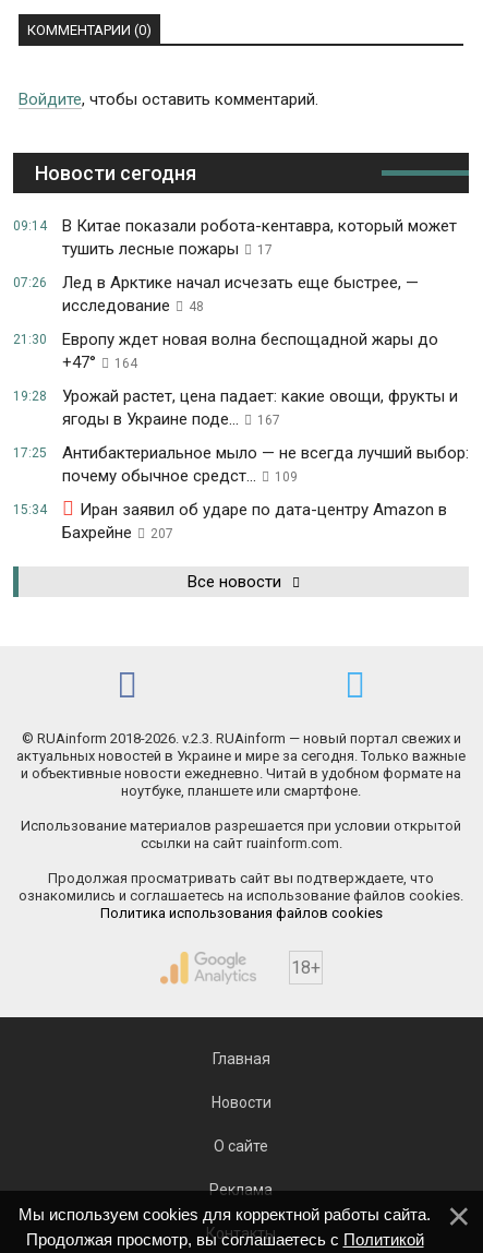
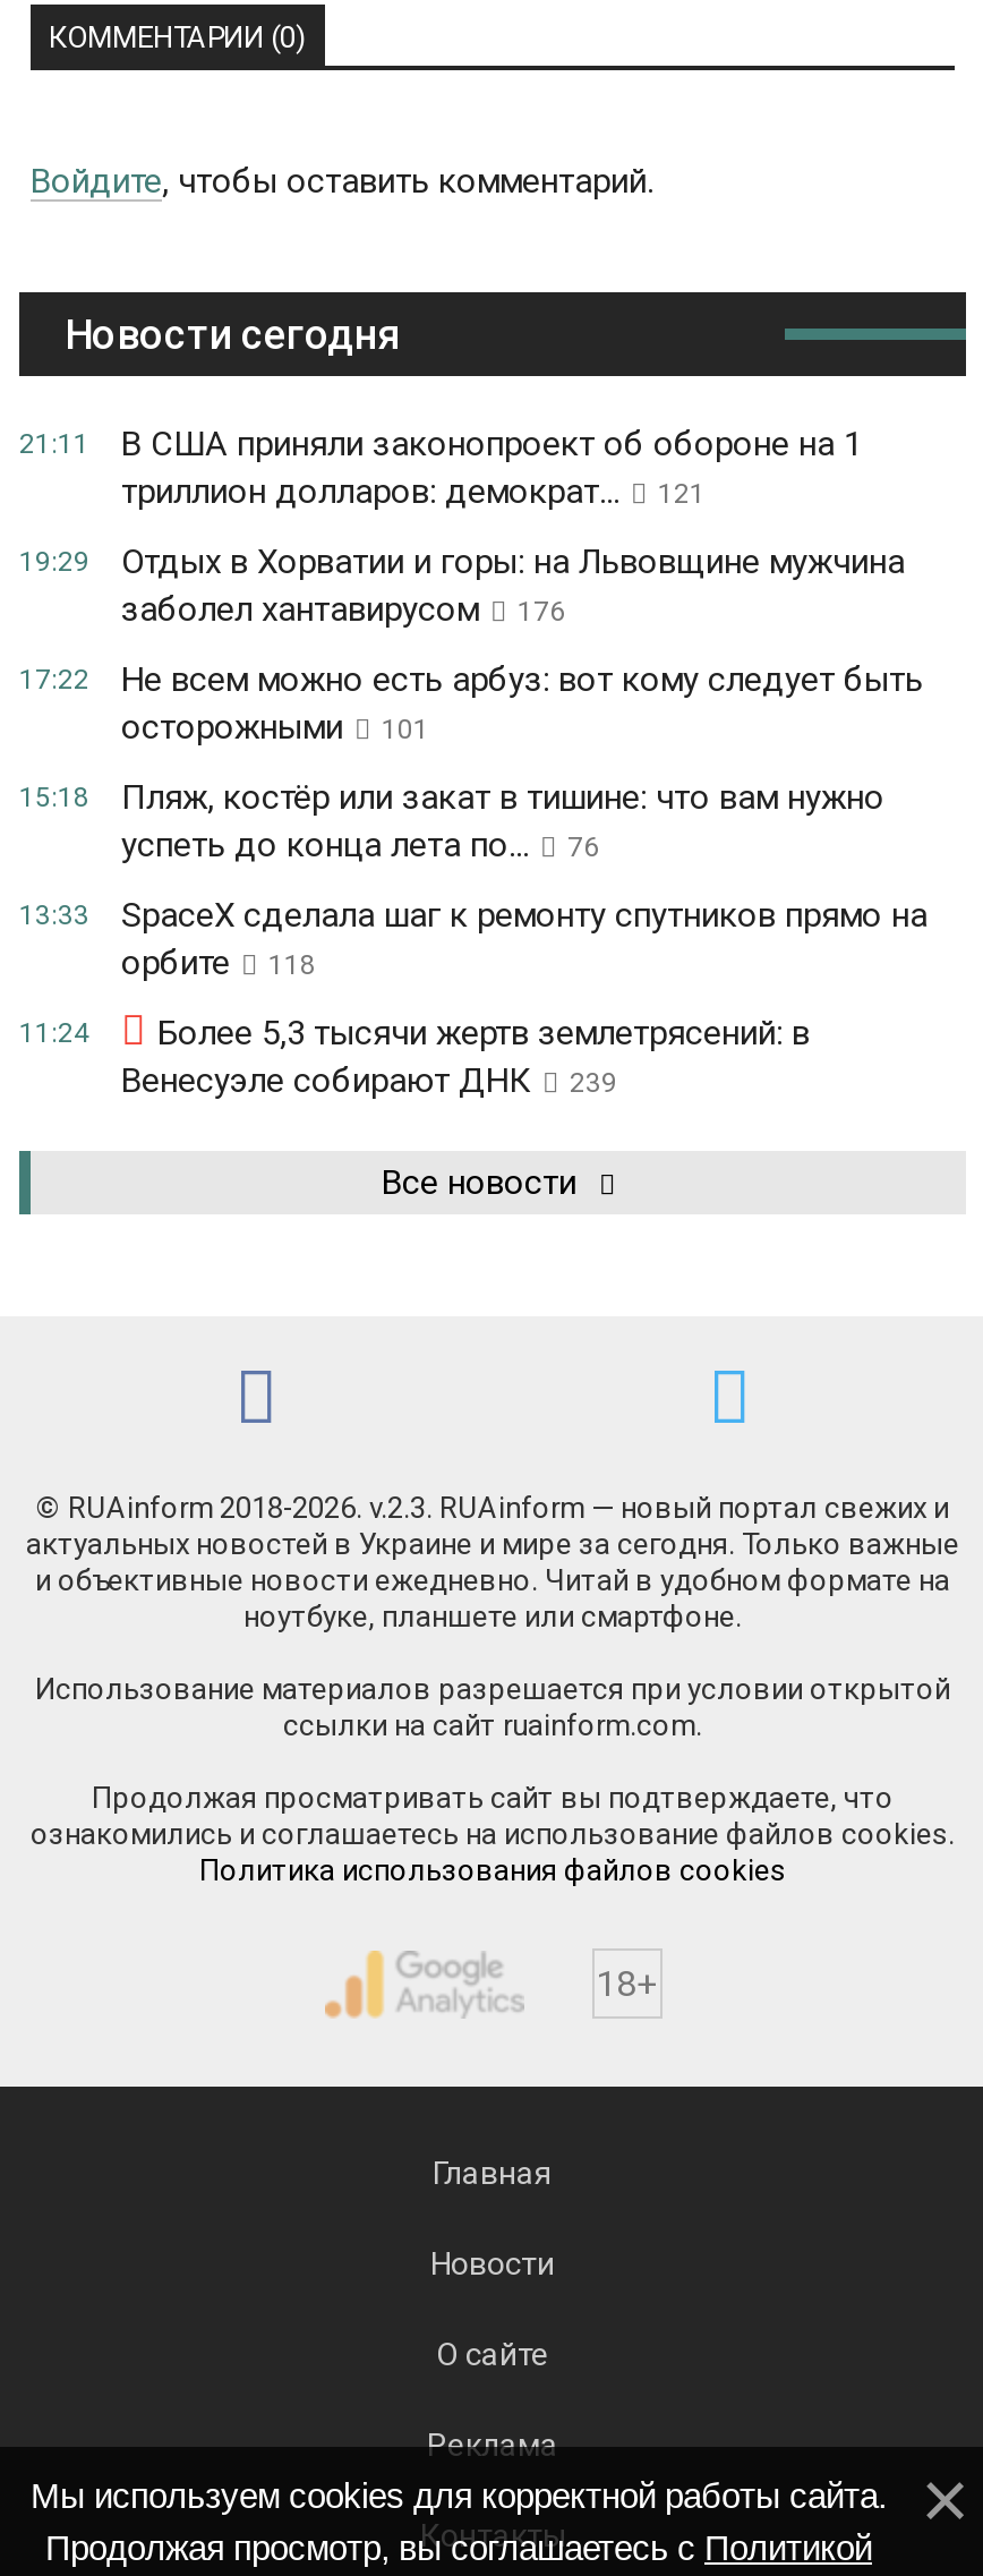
- 09:14
- В Китае показали робота-кентавра, который может
- тушить лесные пожары
- 17
+ 21:11
+ В США приняли законопроект об обороне на 1
+ триллион долларов: демократ...
+ 121

- 07:26
- Лед в Арктике начал исчезать еще быстрее, —
- исследование
- 48
+ 19:29
+ Отдых в Хорватии и горы: на Львовщине мужчина
+ заболел хантавирусом
+ 176

- 21:30
- Европу ждет новая волна беспощадной жары до
- +47°
- 164
+ 17:22
+ Не всем можно есть арбуз: вот кому следует быть
+ осторожными
+ 101

- 19:28
- Урожай растет, цена падает: какие овощи, фрукты и
- ягоды в Украине поде...
- 167
+ 15:18
+ Пляж, костёр или закат в тишине: что вам нужно
+ успеть до конца лета по...
+ 76

- 17:25
- Антибактериальное мыло — не всегда лучший выбор:
- почему обычное средст...
- 109
+ 13:33
+ SpaceX сделала шаг к ремонту спутников прямо на
+ орбите
+ 118

- 15:34
- Иран заявил об ударе по дата-центру Amazon в
- Бахрейне
- 207
+ 11:24
+ Более 5,3 тысячи жертв землетрясений: в
+ Венесуэле собирают ДНК
+ 239
